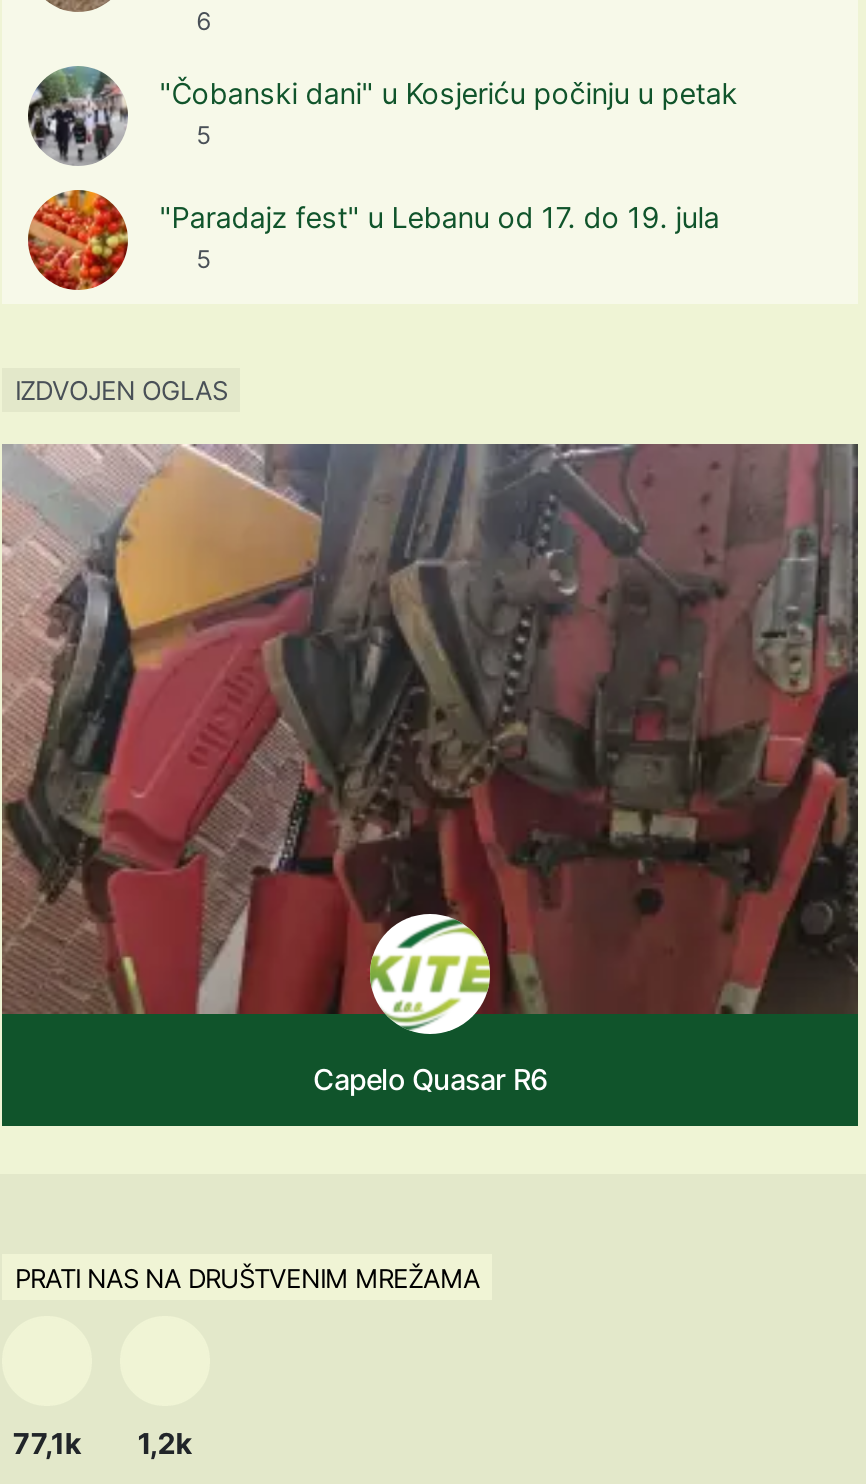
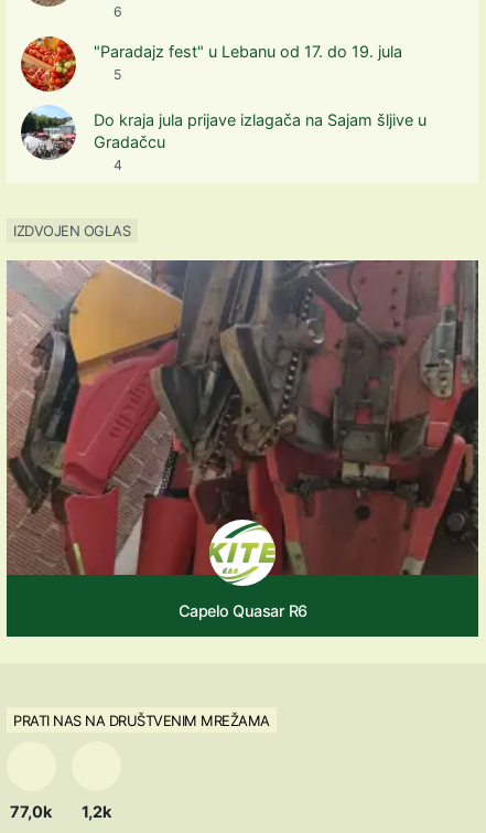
- [image]
- "Čobanski dani" u Kosjeriću počinju u petak
- 5

moved up: [image] | "Paradajz fest" u Lebanu od 17. do 19. jula | 5

+ [image]
+ Do kraja jula prijave izlagača na Sajam šljive u
+ Gradačcu
+ 4

- 77,1k 1,2k
+ 77,0k 1,2k
